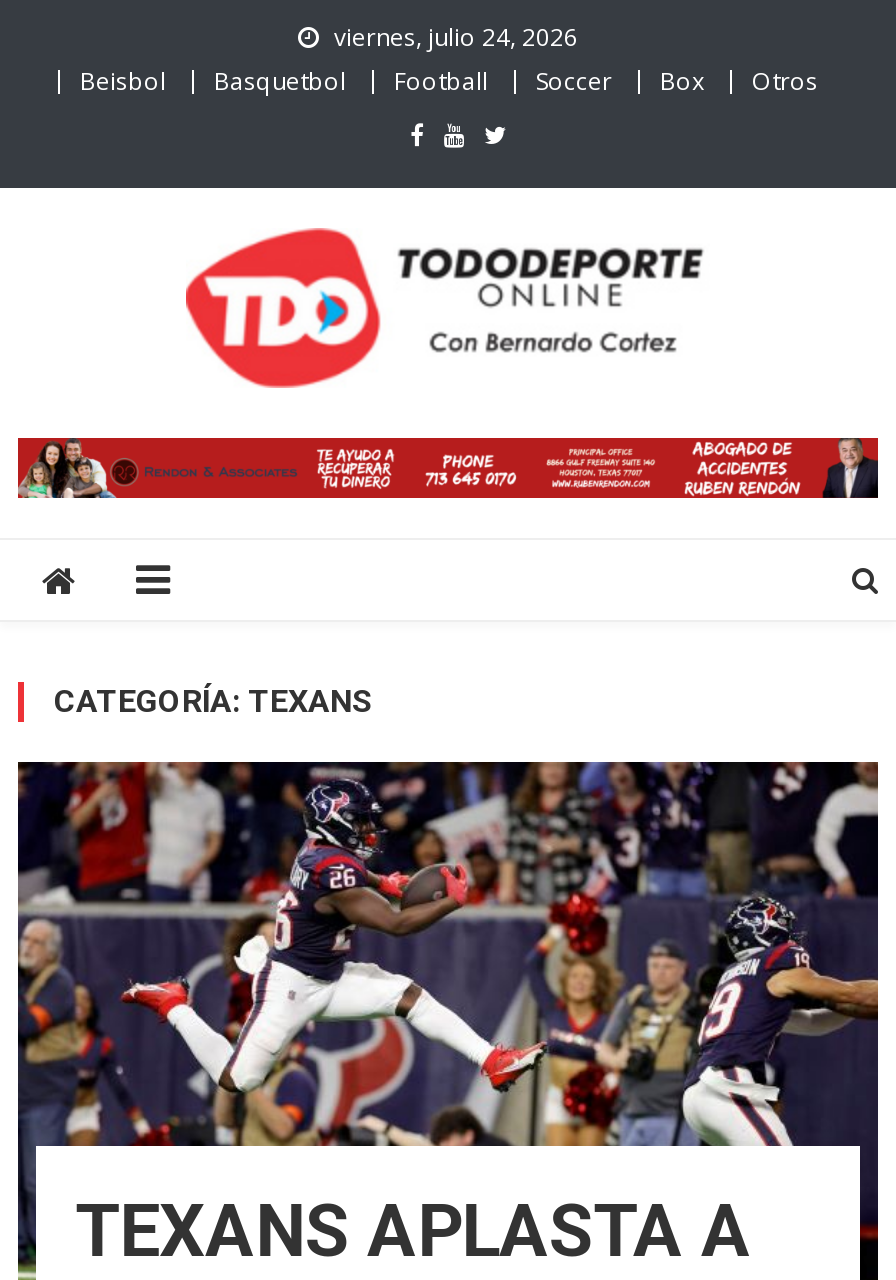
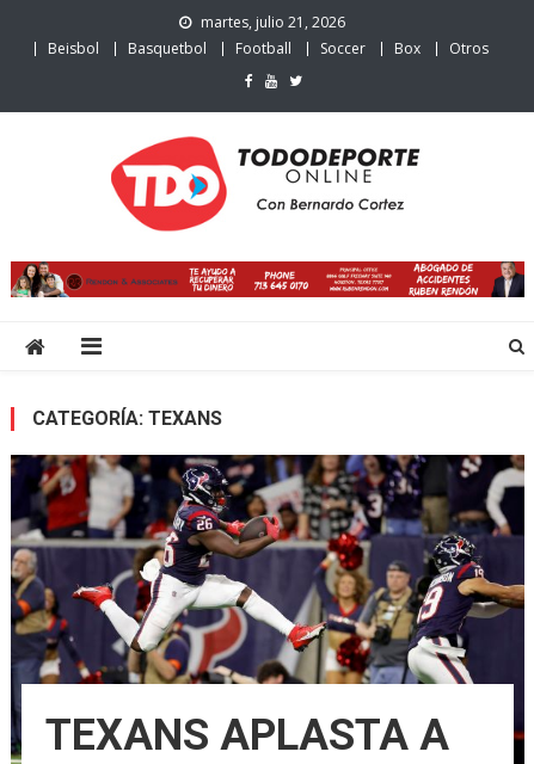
- viernes, julio 24, 2026
+ martes, julio 21, 2026
